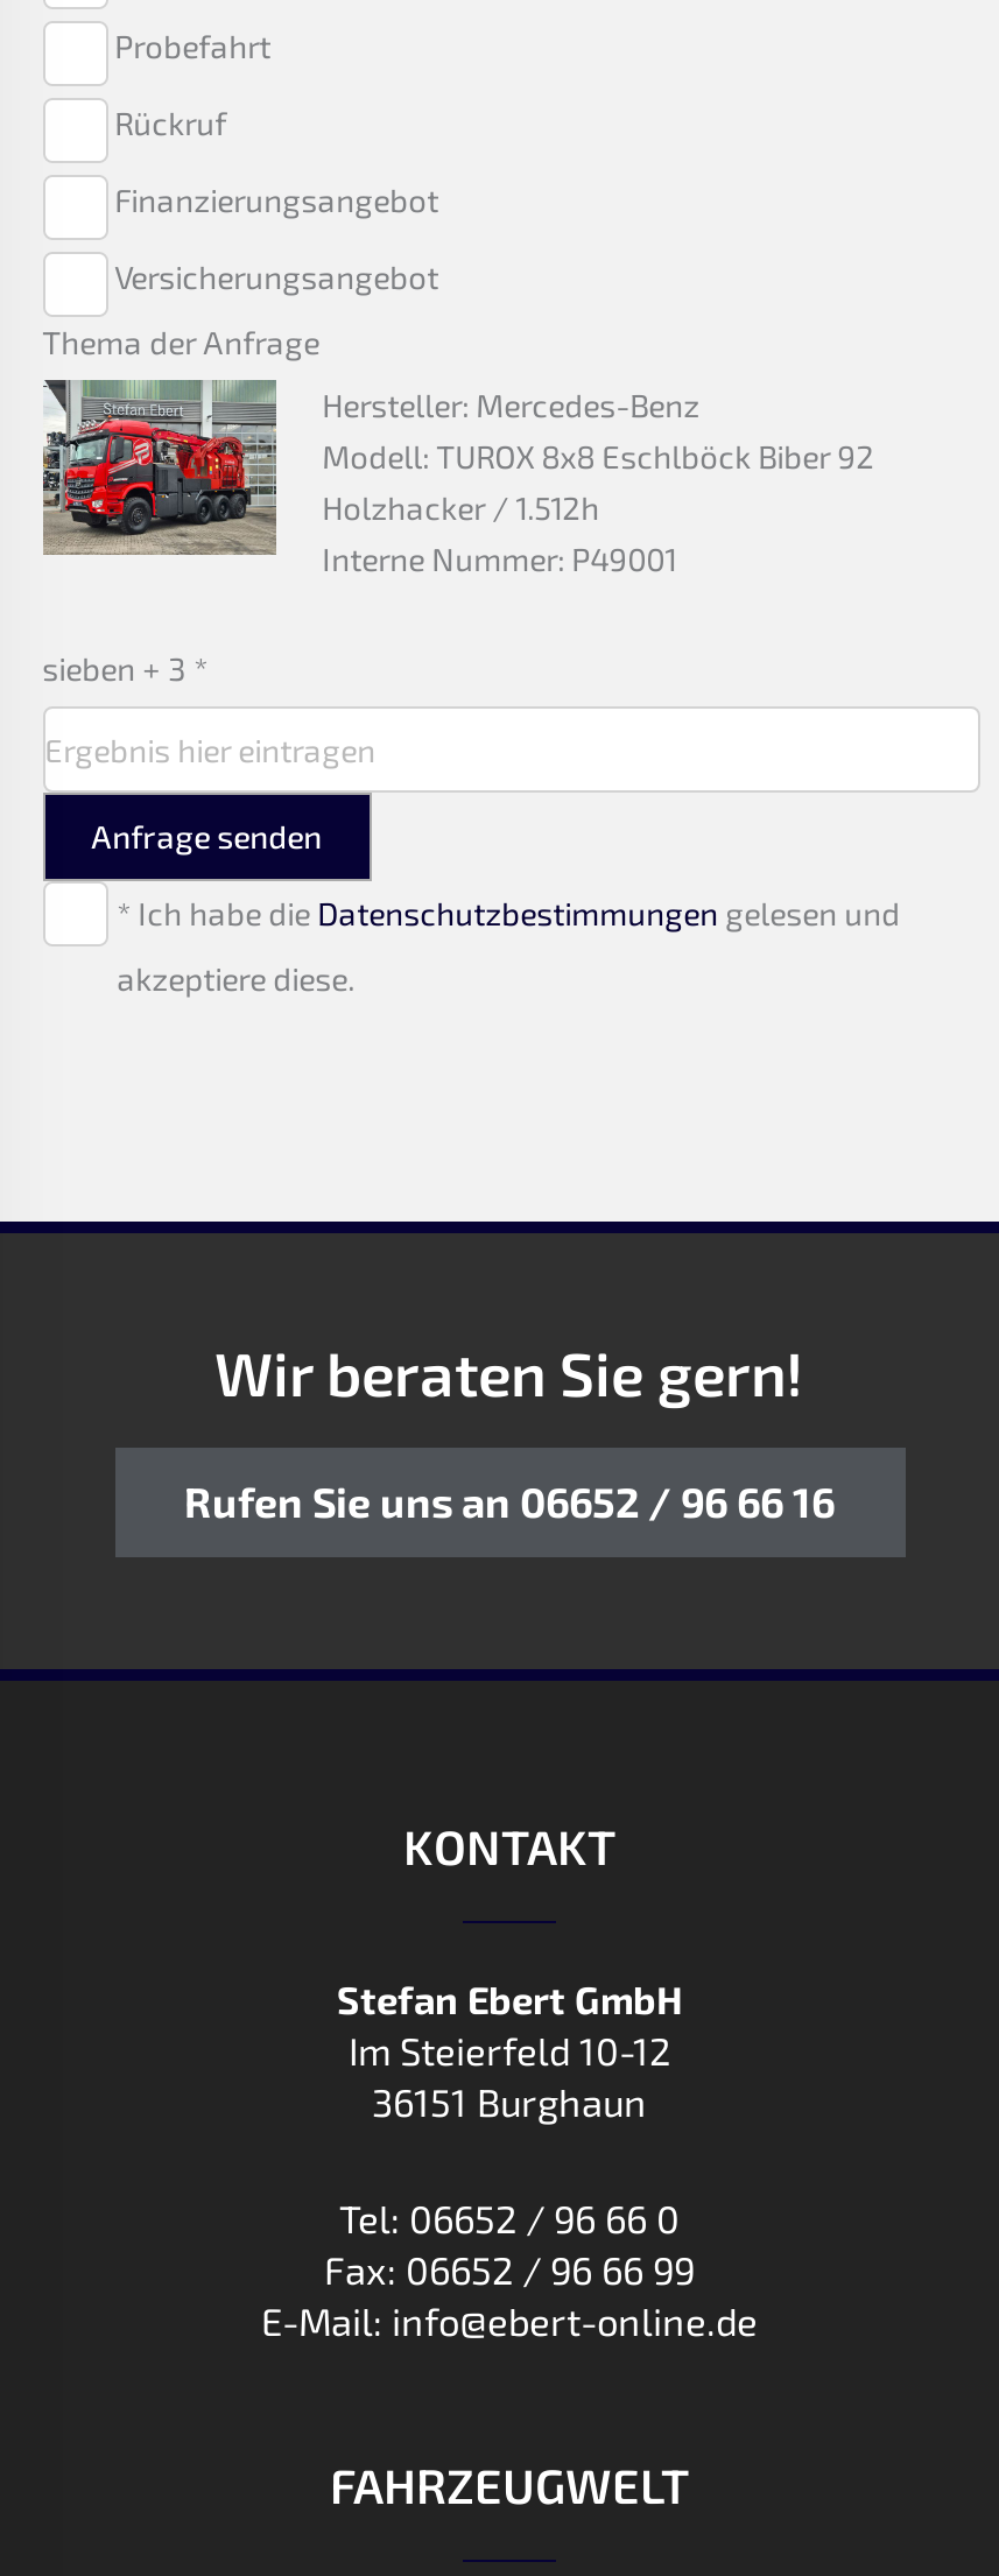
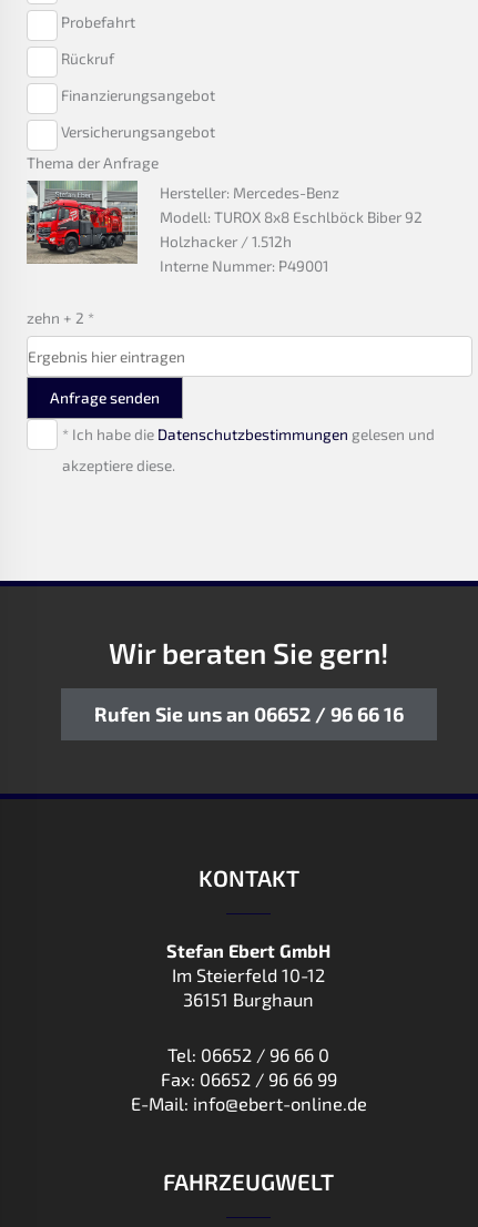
- sieben + 3 *
+ zehn + 2 *
